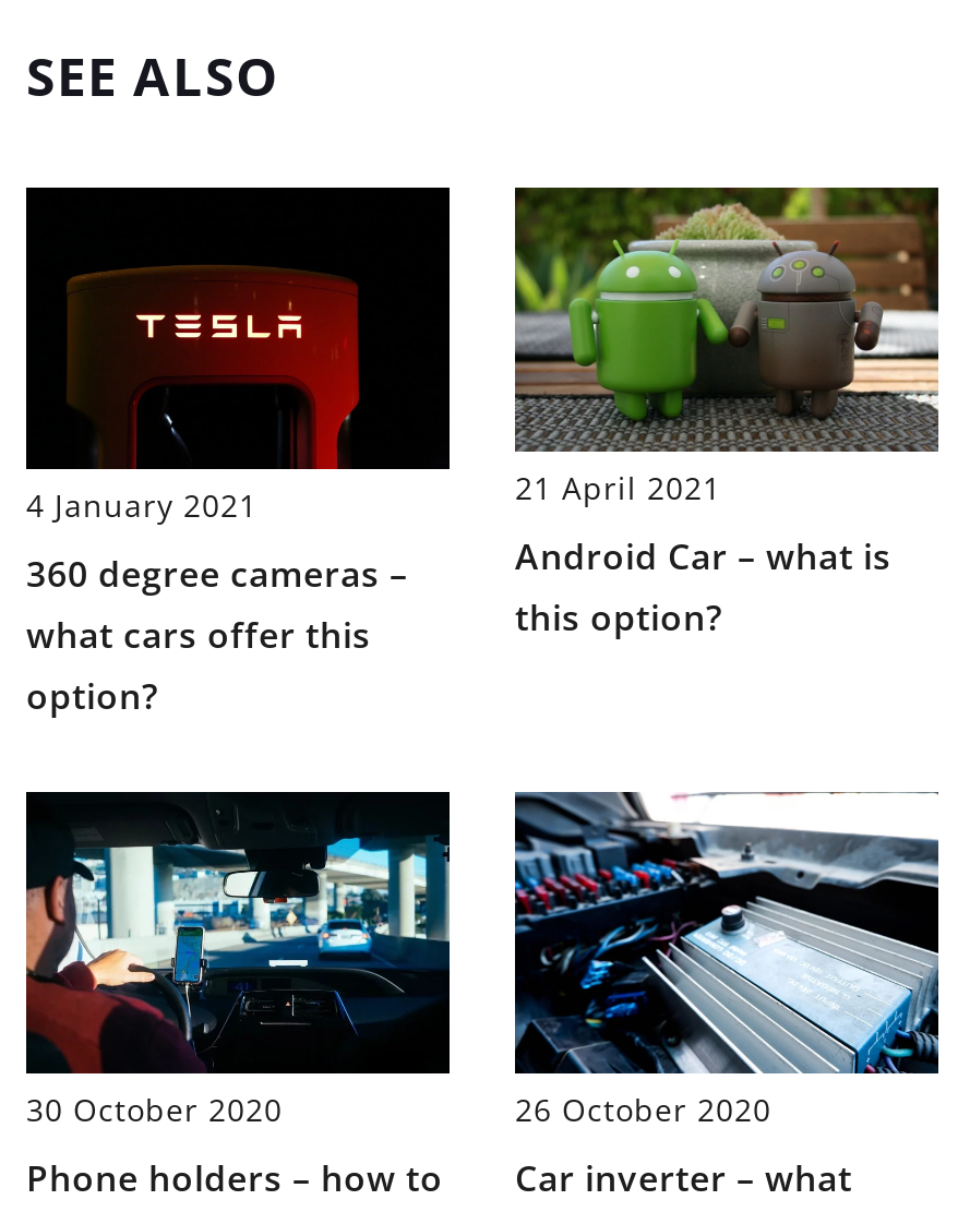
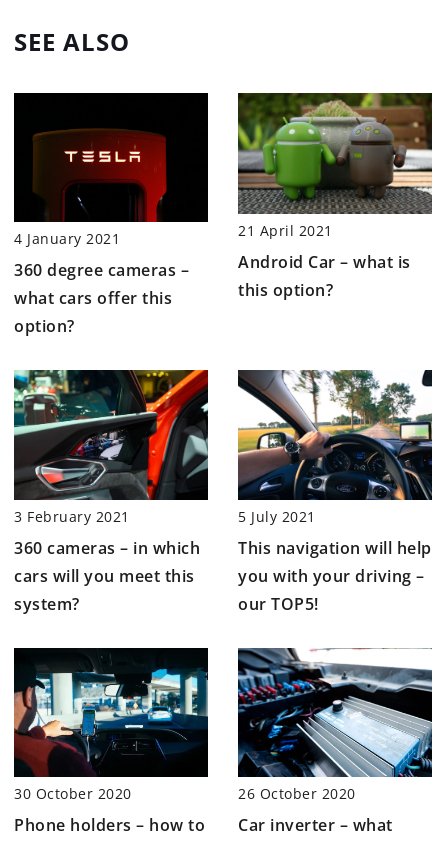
+ [image]
+ 3 February 2021
+ 360 cameras – in which
+ cars will you meet this
+ system?

+ [image]
+ 5 July 2021
+ This navigation will help
+ you with your driving –
+ our TOP5!
